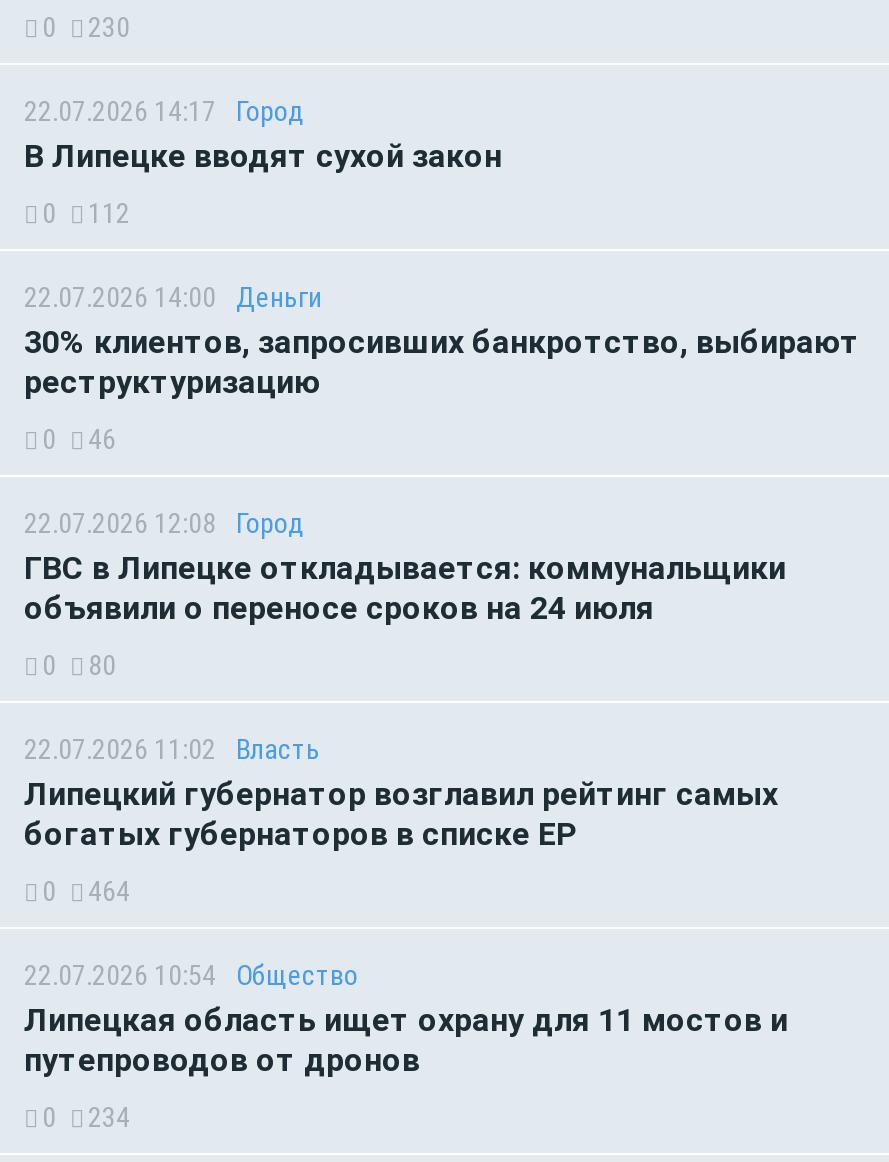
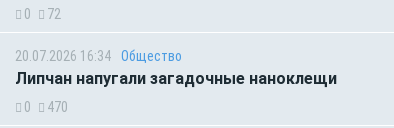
- 230
- 22.07.2026 14:17
- Город
- В Липецке вводят сухой закон
- 0
- 112
- 22.07.2026 14:00
- Деньги
- 30% клиентов, запросивших банкротство, выбирают
- реструктуризацию
- 0
- 46
- 22.07.2026 12:08
- Город
- ГВС в Липецке откладывается: коммунальщики
- объявили о переносе сроков на 24 июля
- 0
- 80
- 22.07.2026 11:02
- Власть
- Липецкий губернатор возглавил рейтинг самых
- богатых губернаторов в списке ЕР
- 0
- 464
- 22.07.2026 10:54
+ 72
+ 20.07.2026 16:34

- Липецкая область ищет охрану для 11 мостов и
- путепроводов от дронов
+ Липчан напугали загадочные наноклещи

- 0 234
+ 0 470
